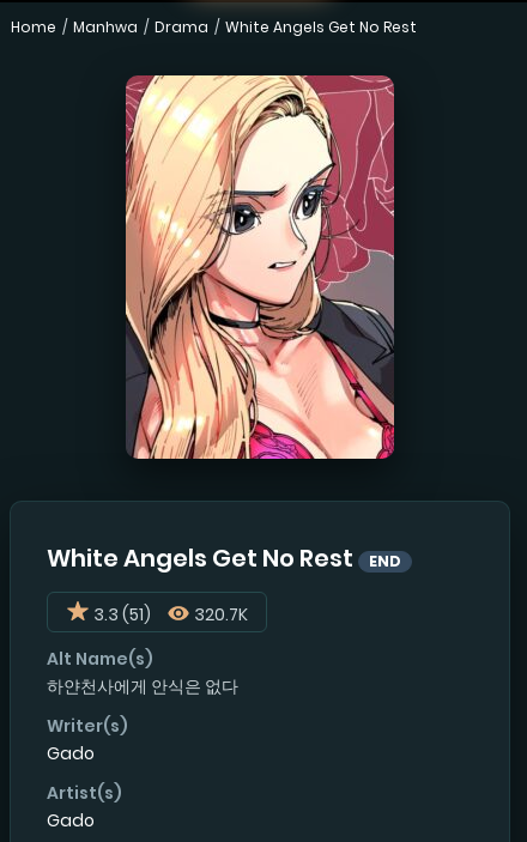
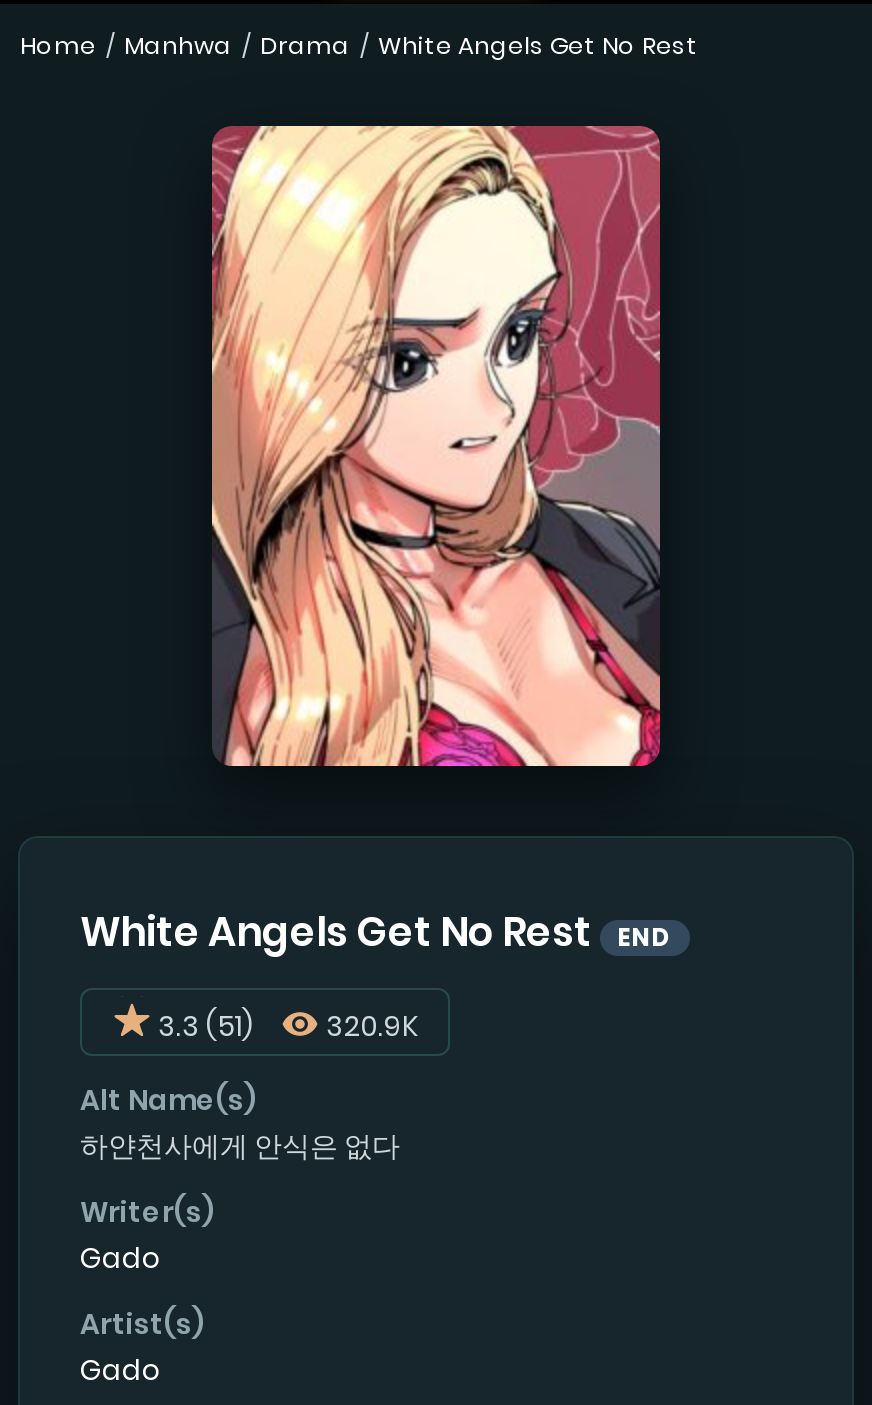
- 3.3 (51) 320.7K
+ 3.3 (51) 320.9K
